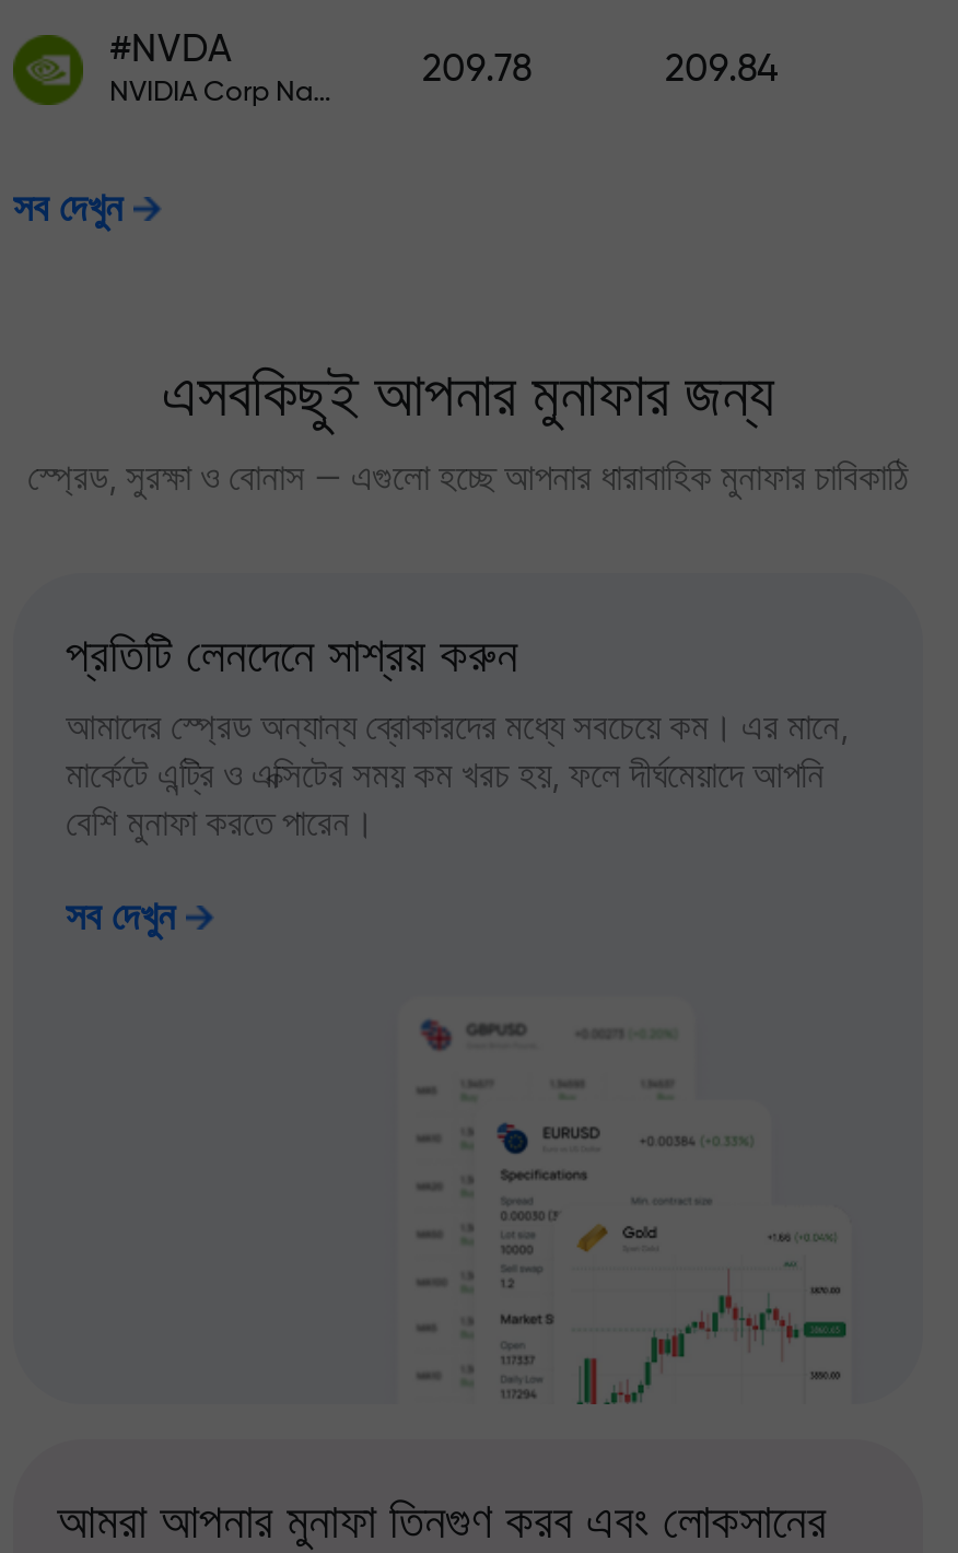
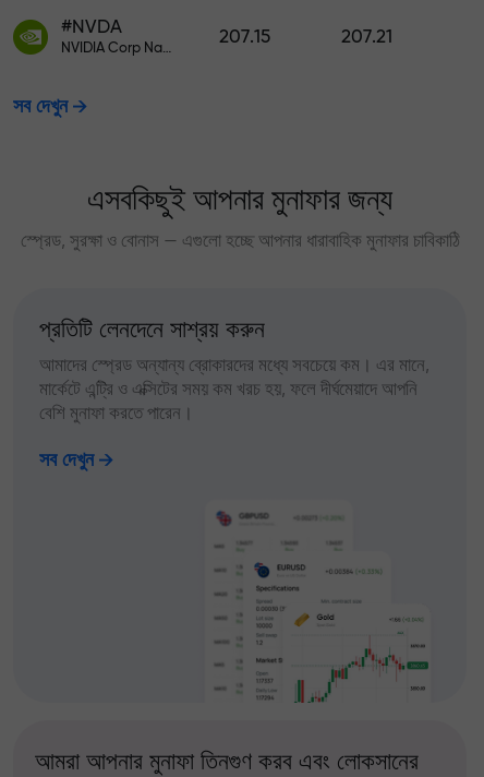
- 209.78
+ 207.15

- 209.84
+ 207.21
